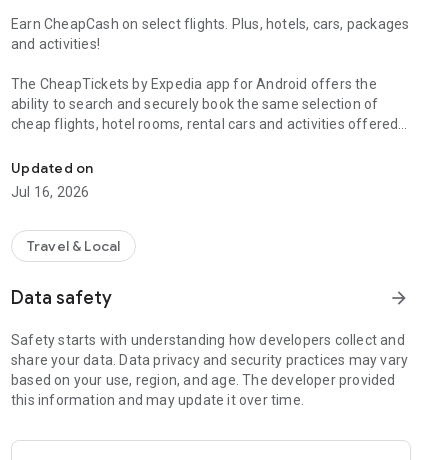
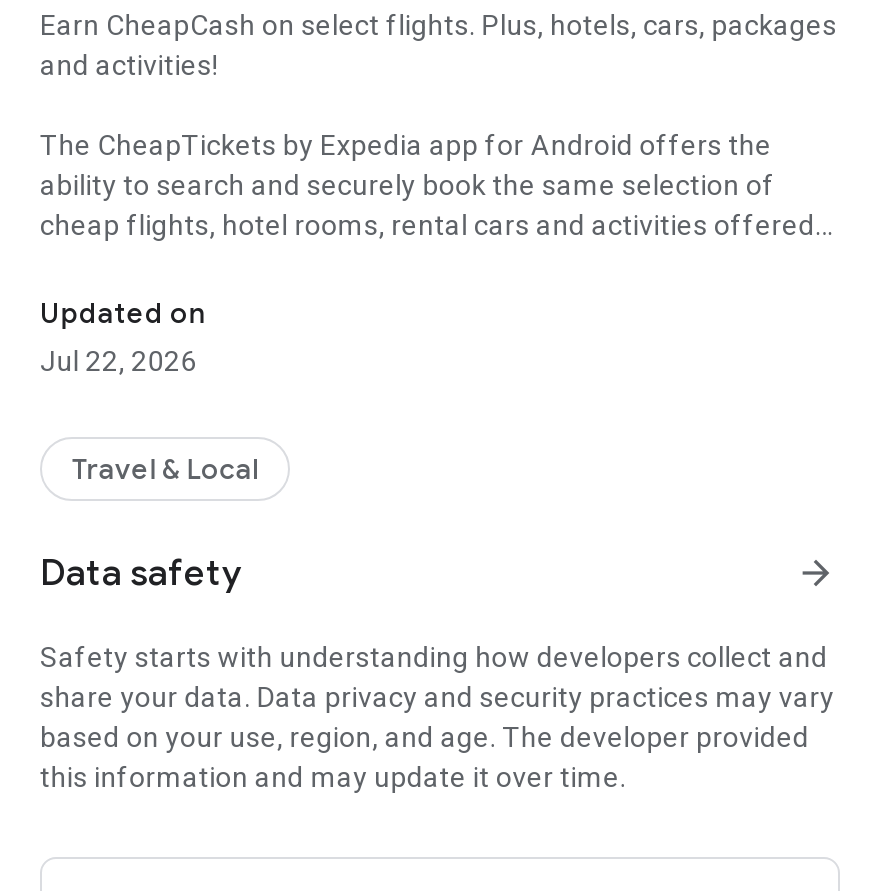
- Jul 16, 2026
+ Jul 22, 2026
